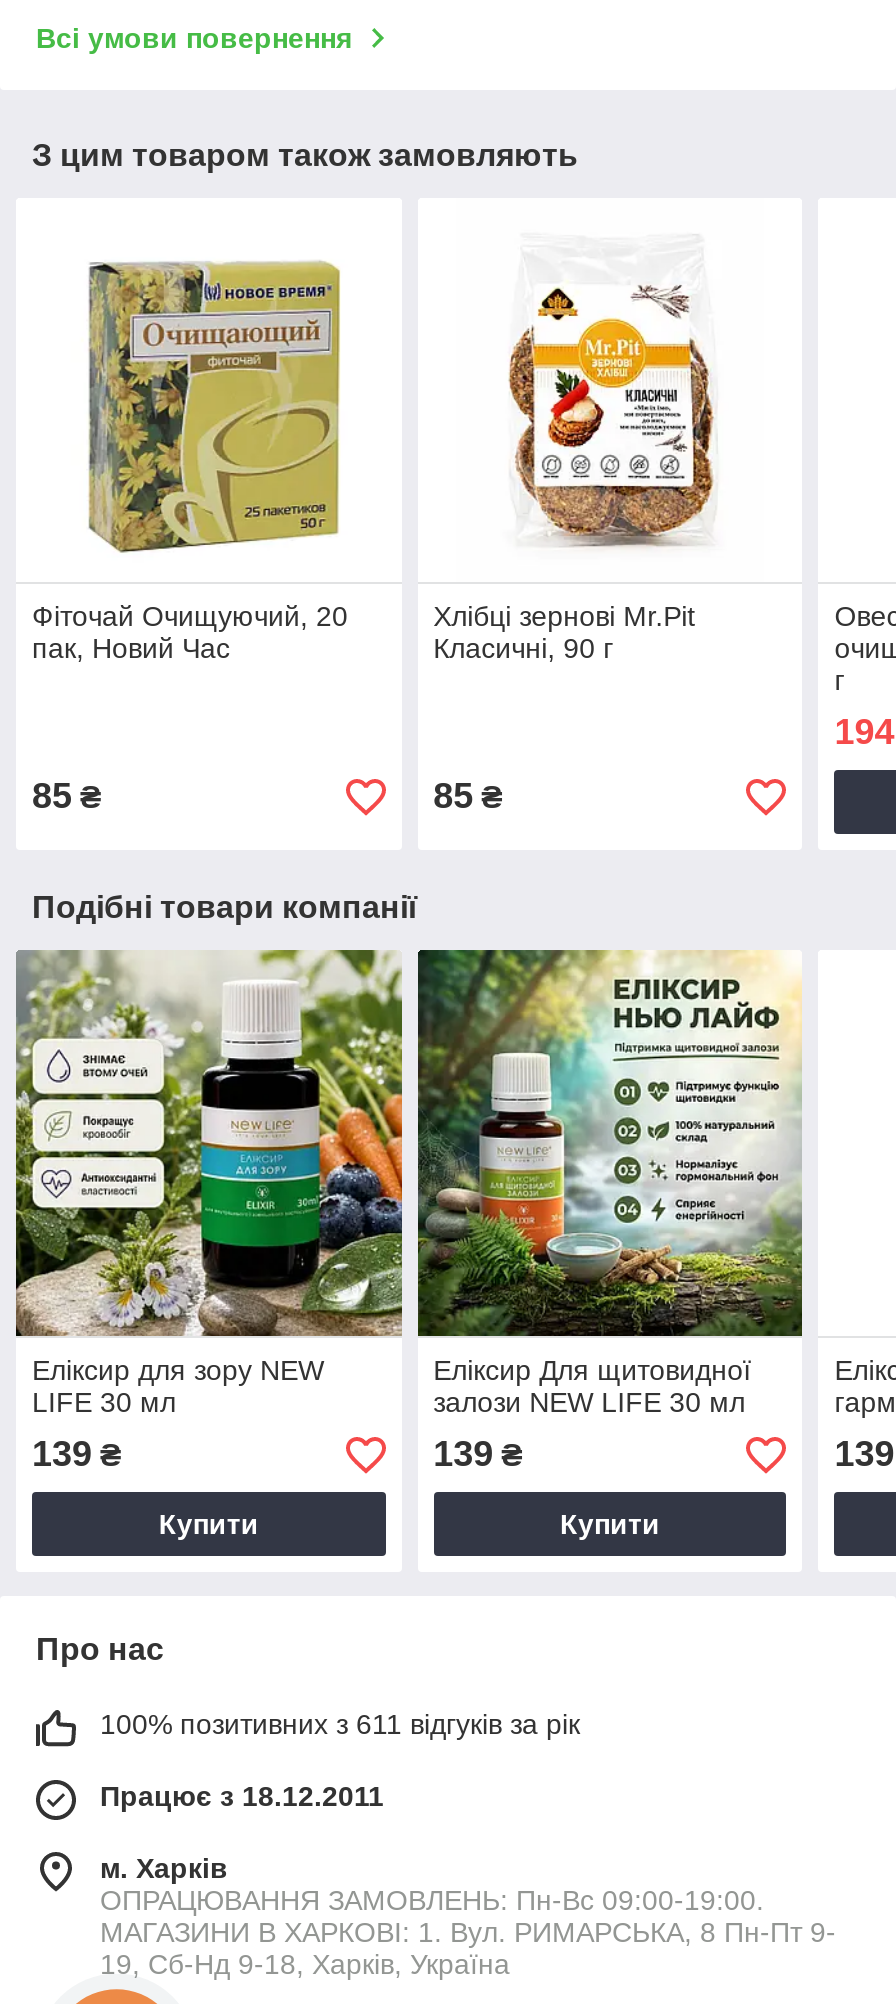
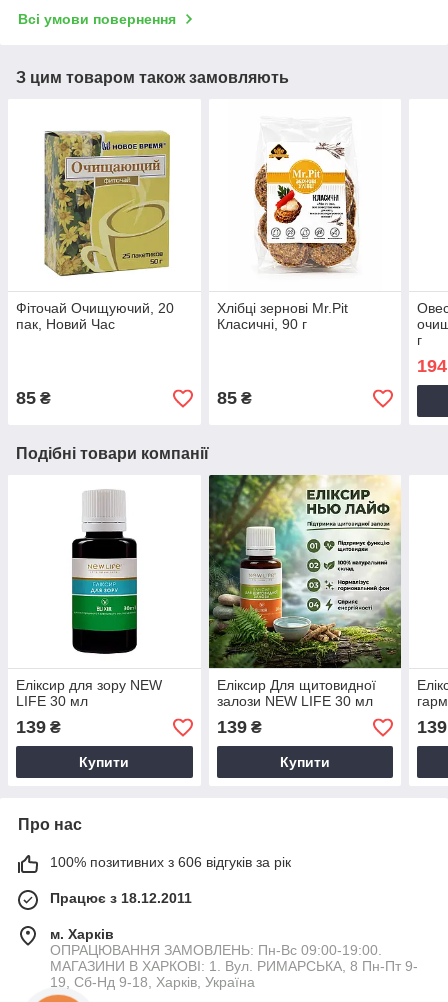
- [image]
+ [image]

- 100% позитивних з 611 відгуків за рік
+ 100% позитивних з 606 відгуків за рік
